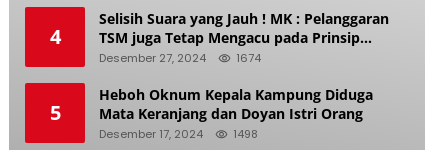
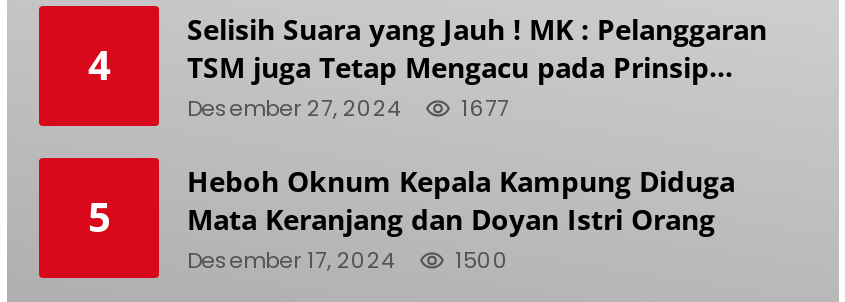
- 1674
+ 1677

- Desember 17, 2024 1498
+ Desember 17, 2024 1500
